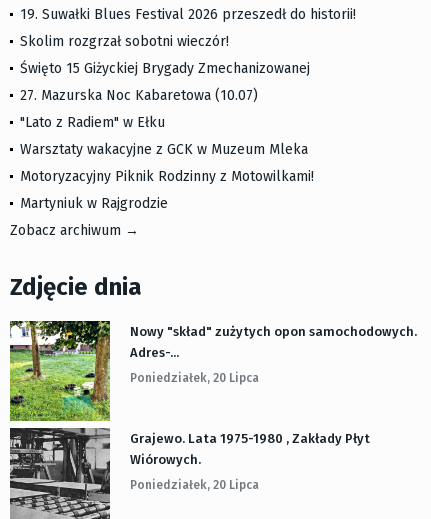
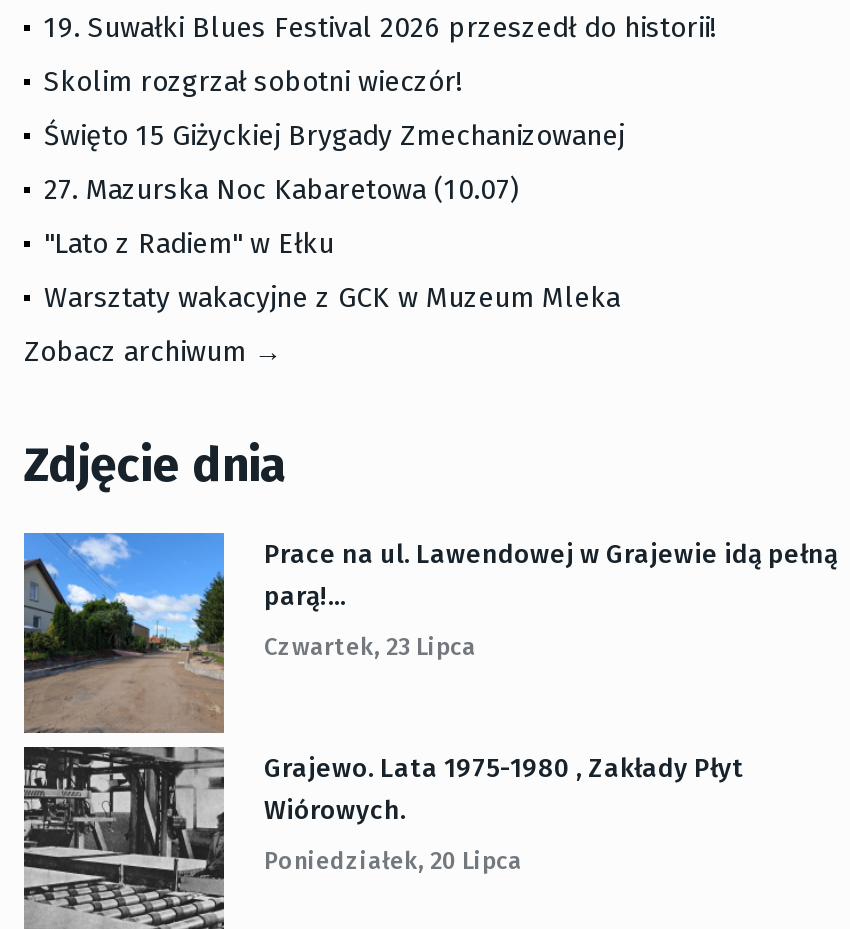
- Motoryzacyjny Piknik Rodzinny z Motowilkami!
- Martyniuk w Rajgrodzie

- [image]
- Nowy "skład" zużytych opon samochodowych.
- Adres-...
+ [image]
+ Prace na ul. Lawendowej w Grajewie idą pełną
+ parą!...

- Poniedziałek, 20 Lipca
+ Czwartek, 23 Lipca
